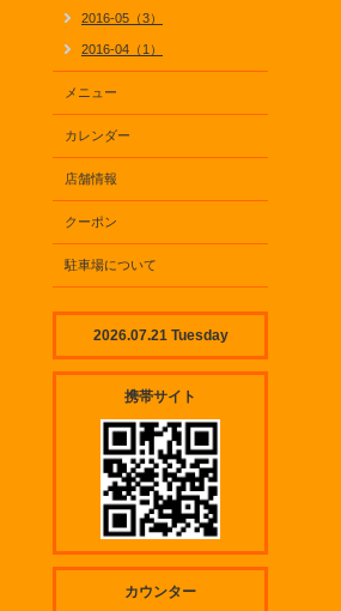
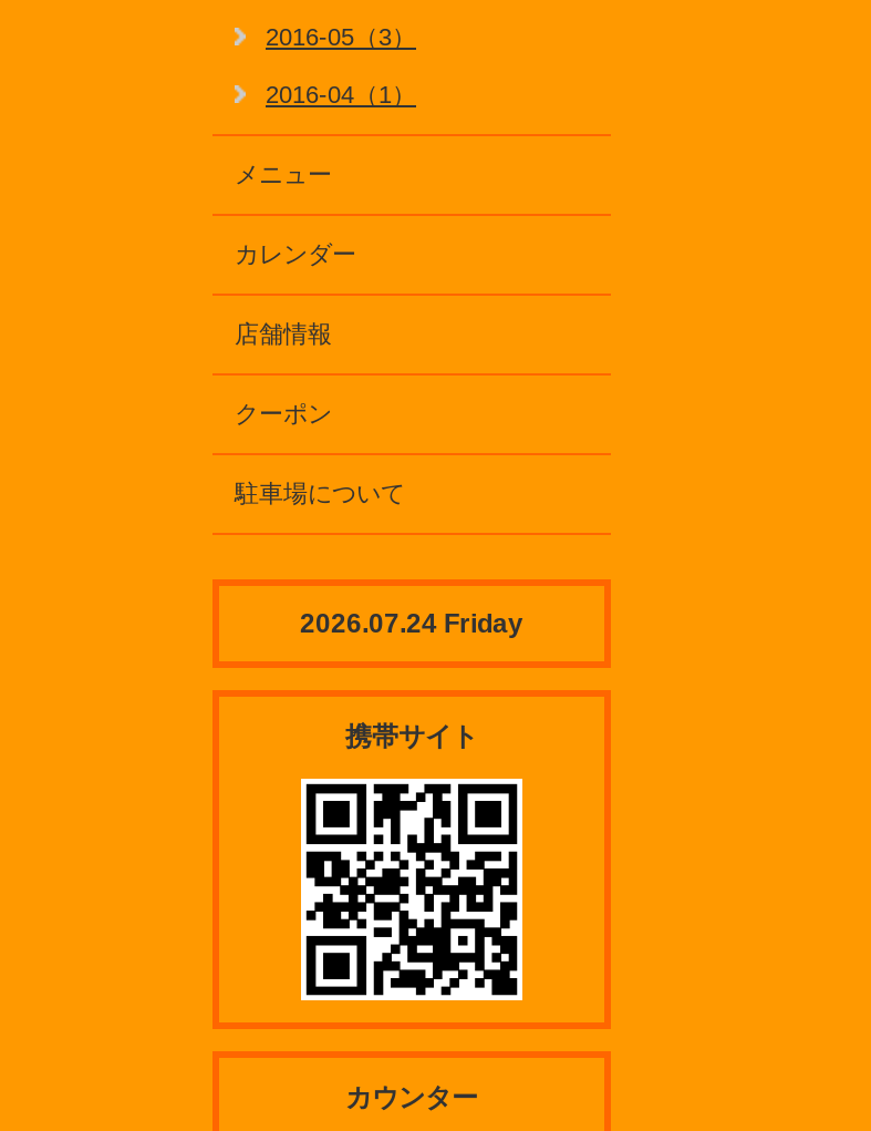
- 2026.07.21 Tuesday
+ 2026.07.24 Friday
